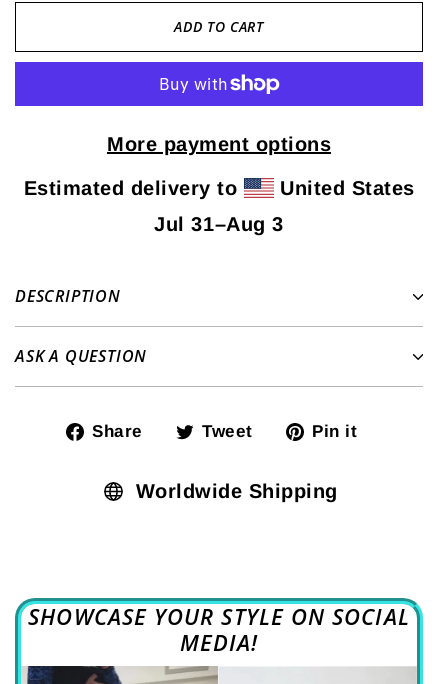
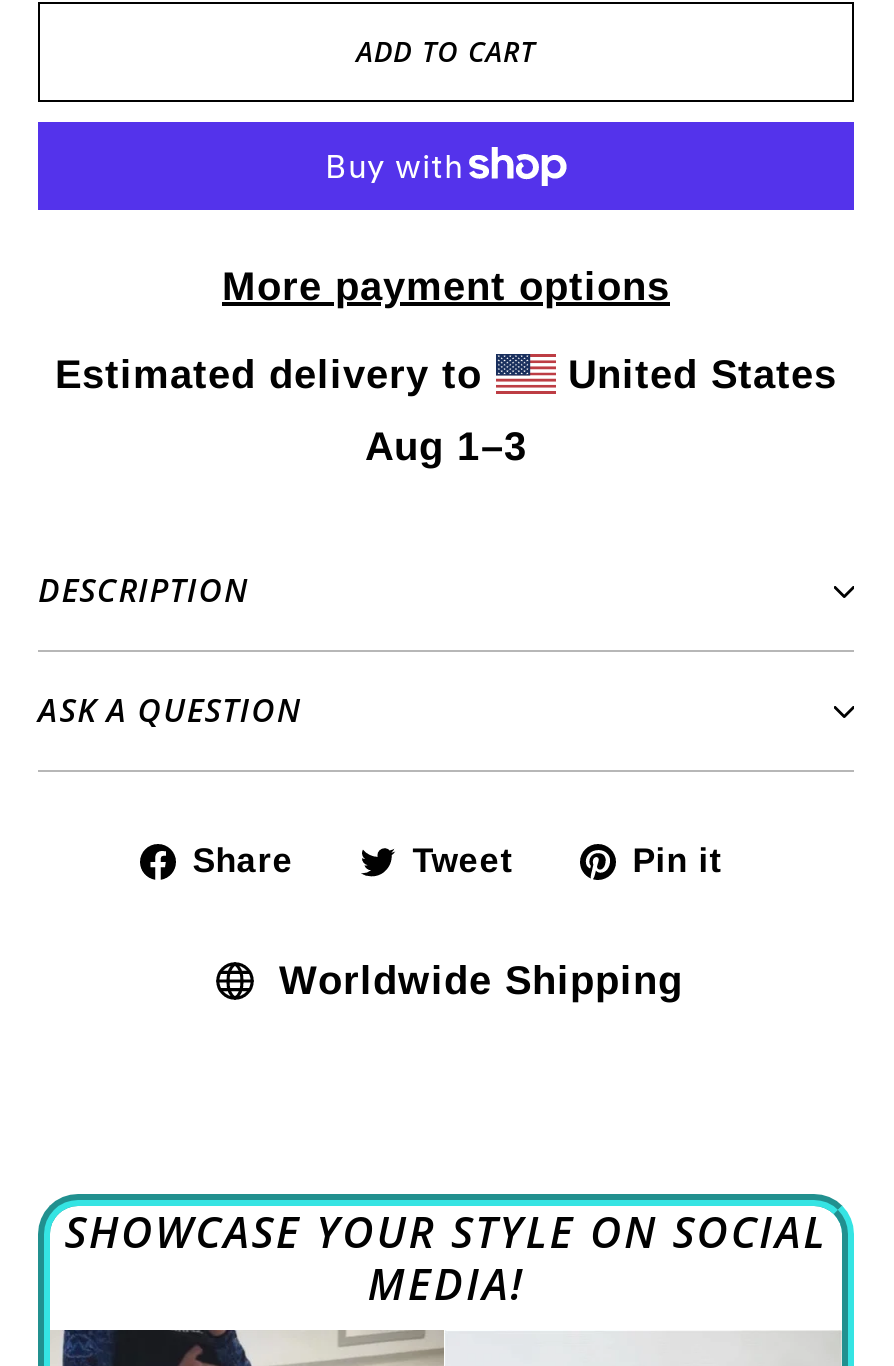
- Jul 31–Aug 3
+ Aug 1–3
